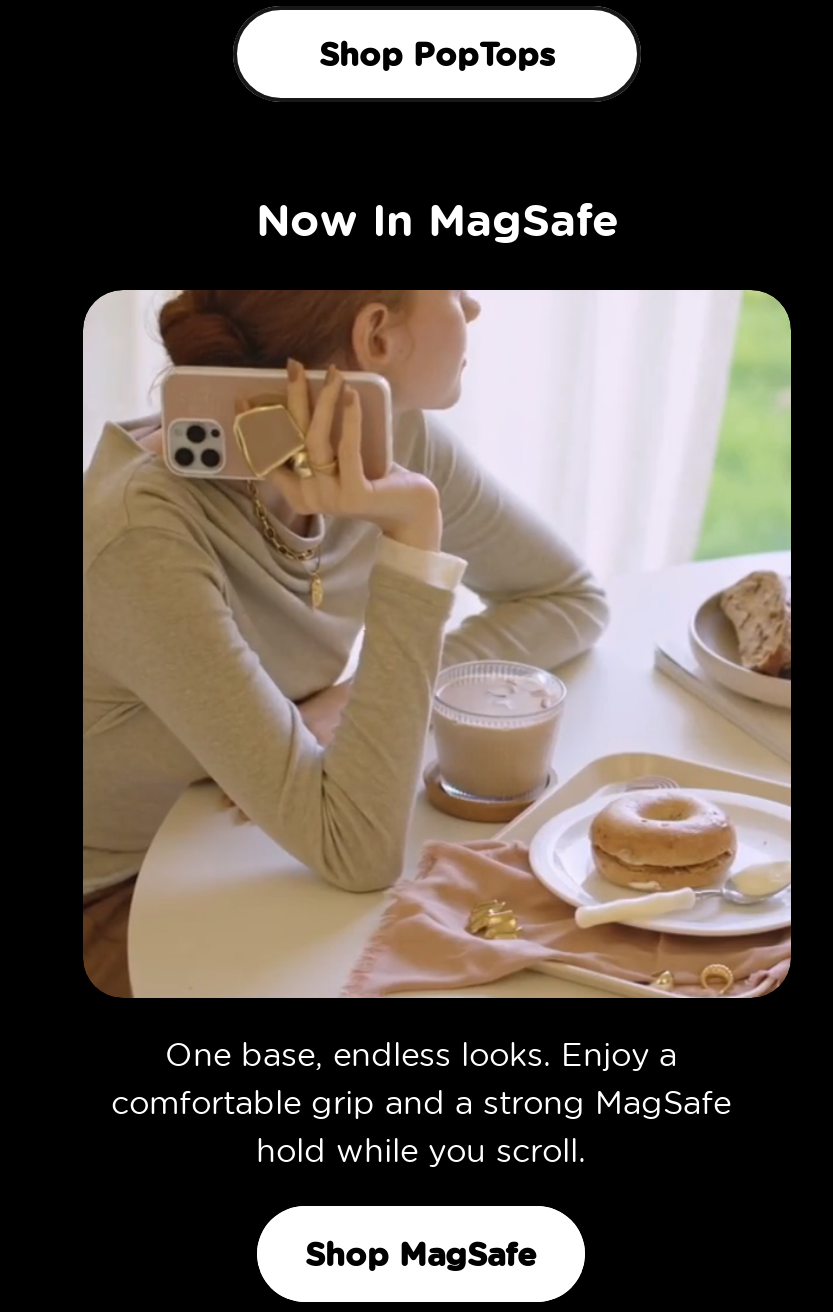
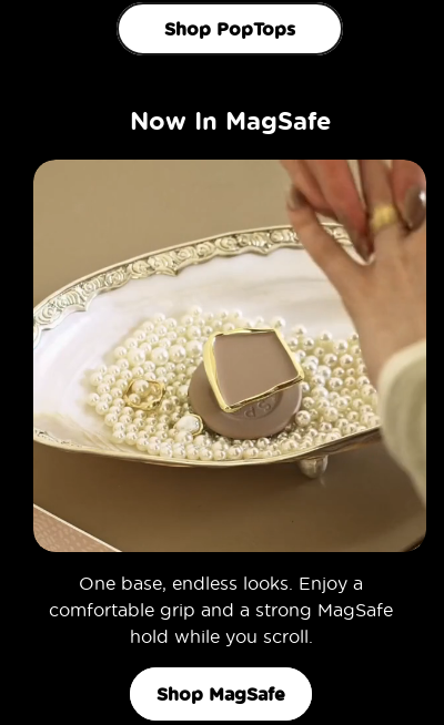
- [image]
+ [image]
